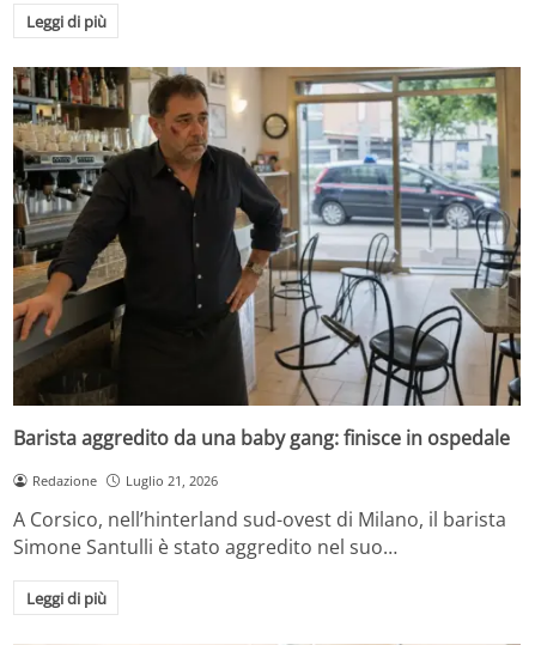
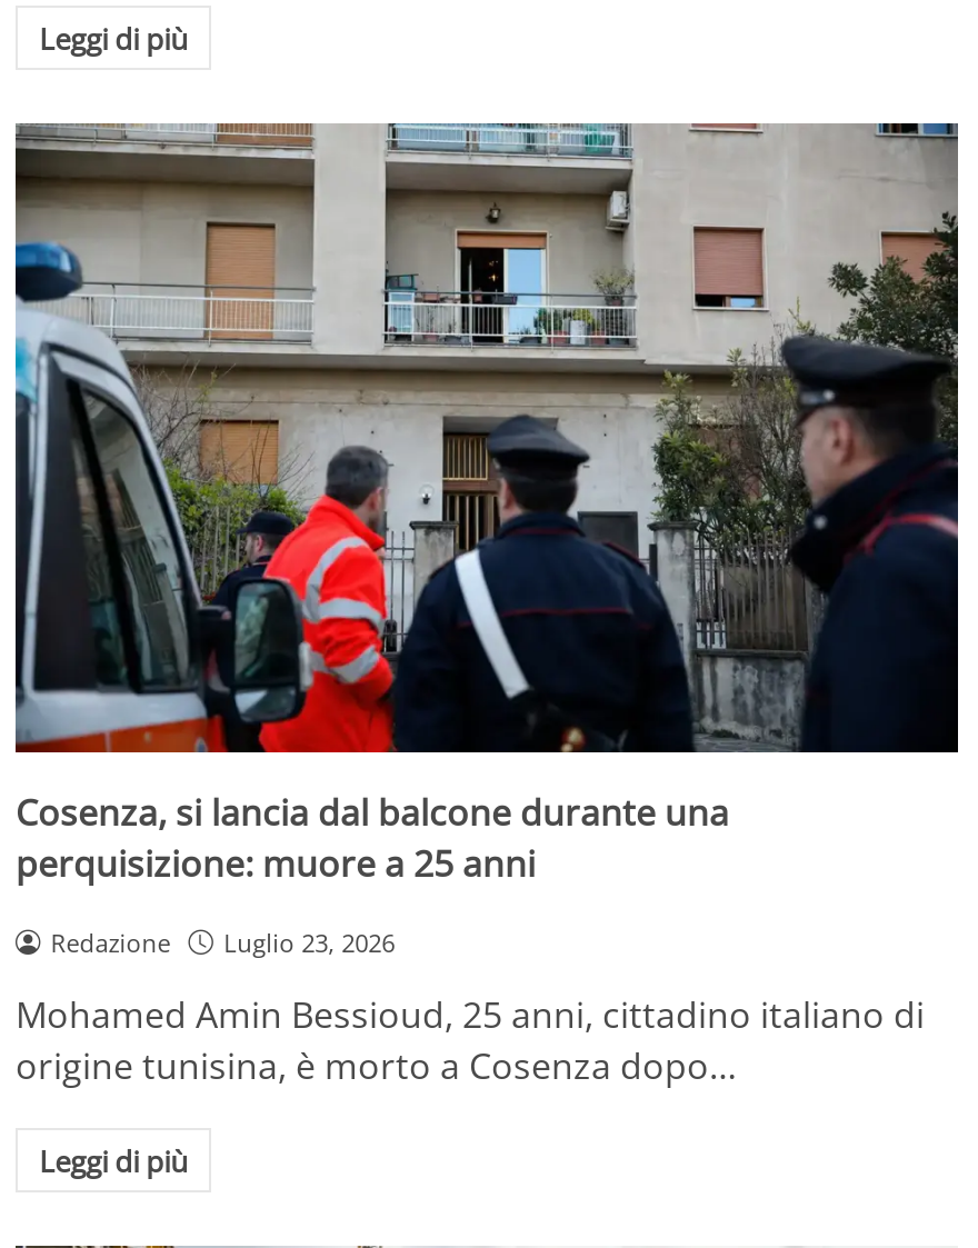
- [image]
- Barista aggredito da una baby gang: finisce in ospedale
+ [image]
+ Cosenza, si lancia dal balcone durante una
+ perquisizione: muore a 25 anni

- Redazione Luglio 21, 2026
+ Redazione Luglio 23, 2026

- A Corsico, nell’hinterland sud-ovest di Milano, il barista
- Simone Santulli è stato aggredito nel suo…
+ Mohamed Amin Bessioud, 25 anni, cittadino italiano di
+ origine tunisina, è morto a Cosenza dopo…
